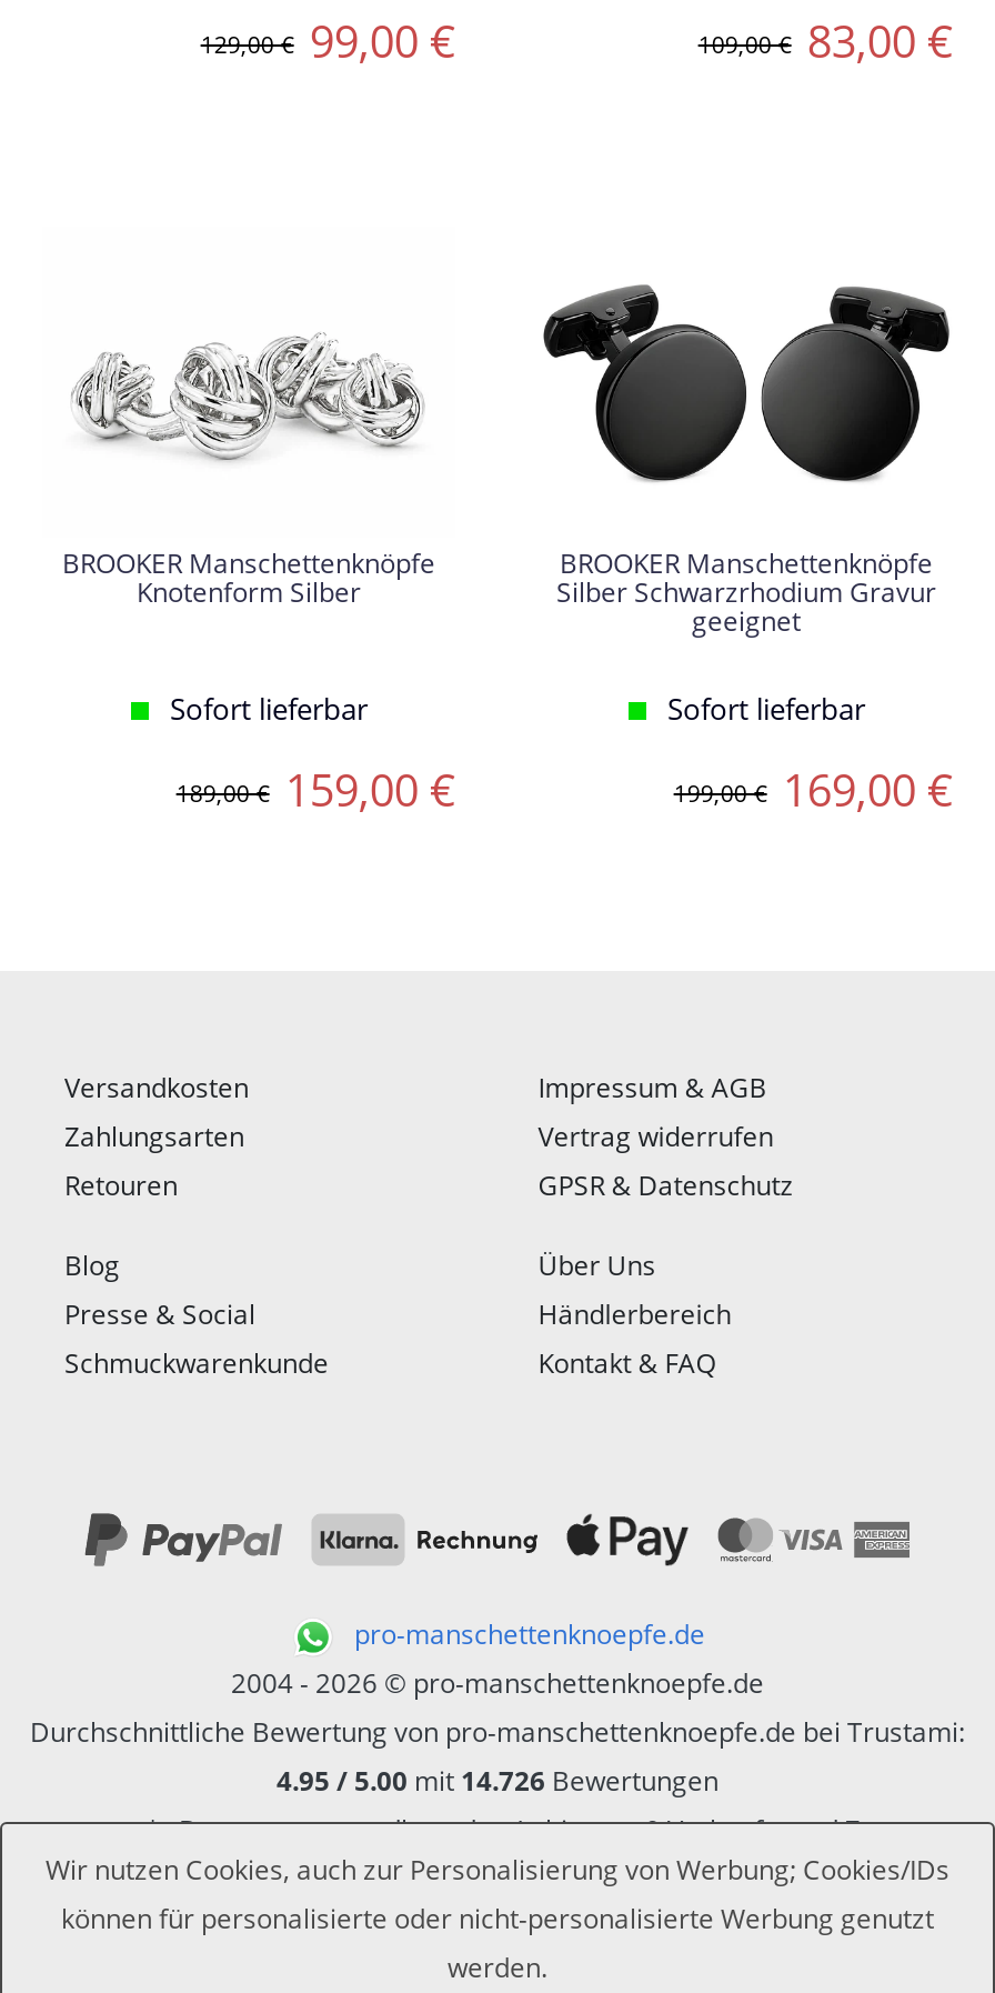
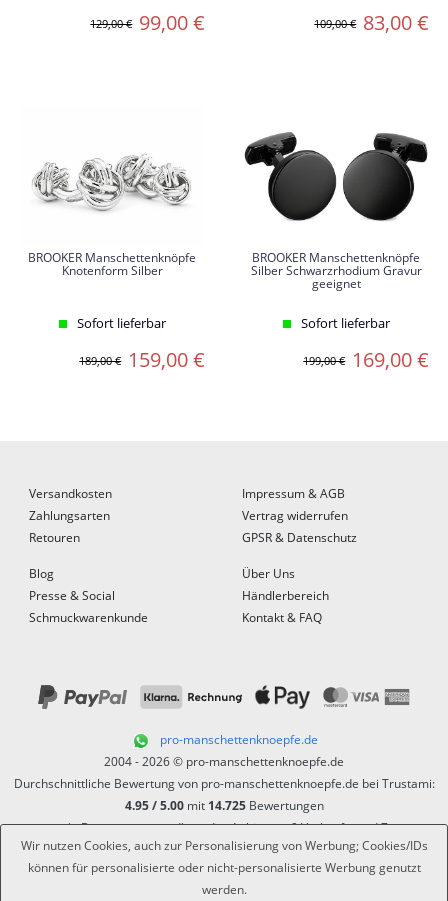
- 4.95 / 5.00 mit 14.726 Bewertungen
+ 4.95 / 5.00 mit 14.725 Bewertungen
